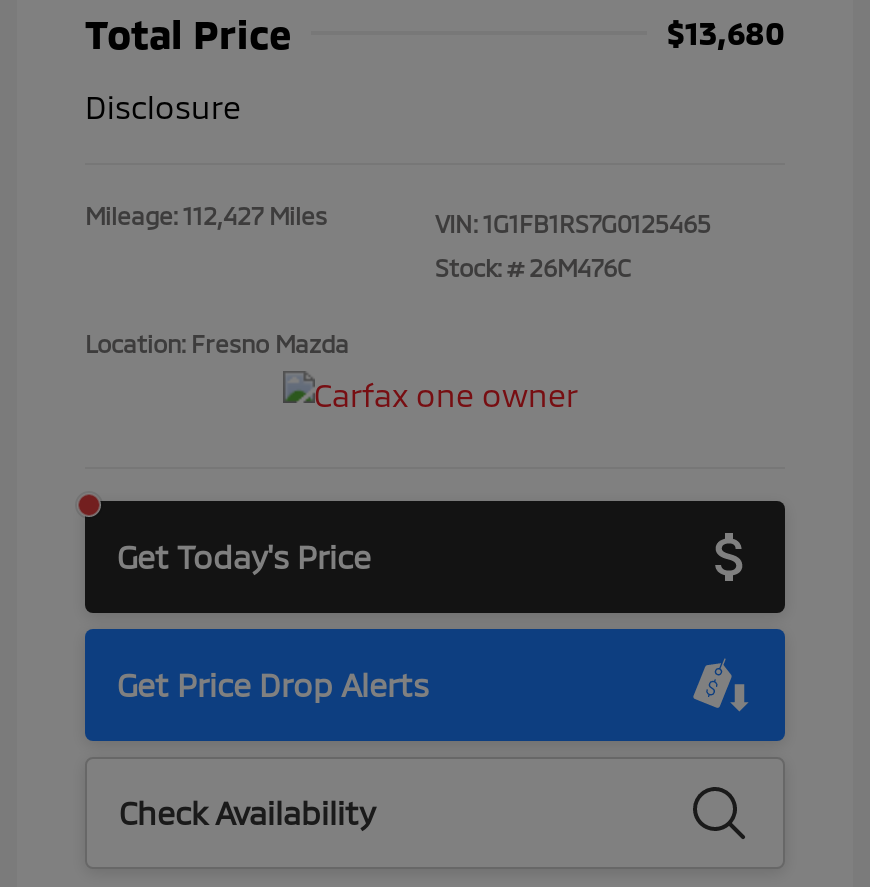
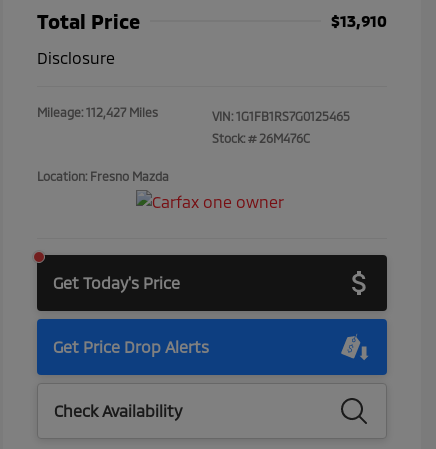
- $13,680
+ $13,910
